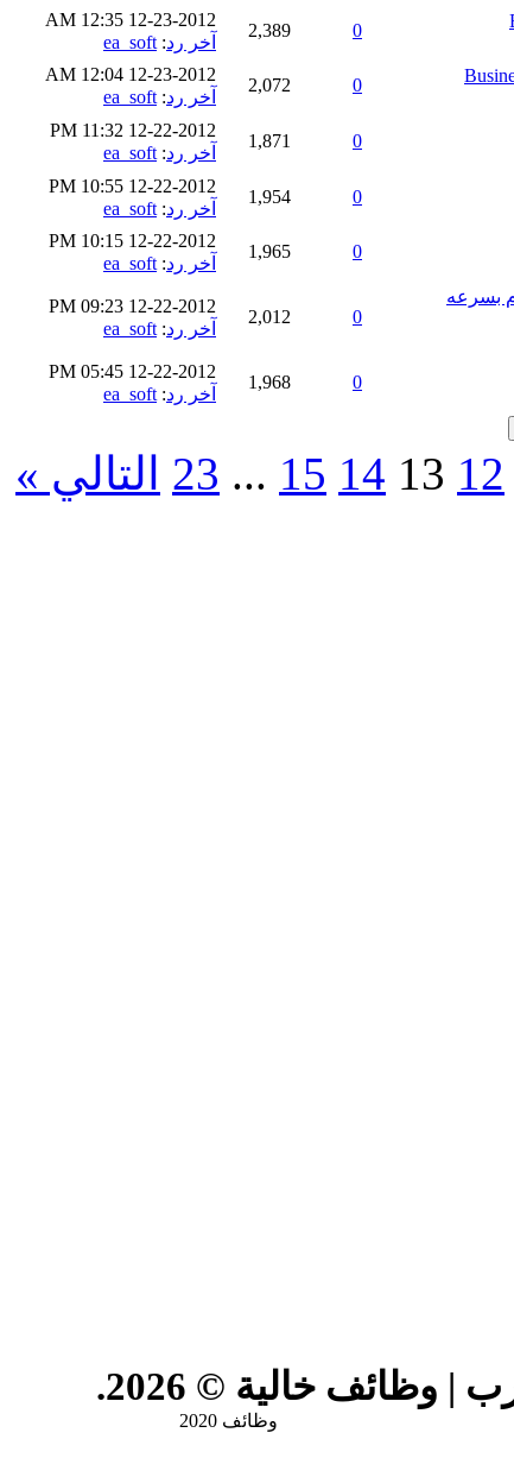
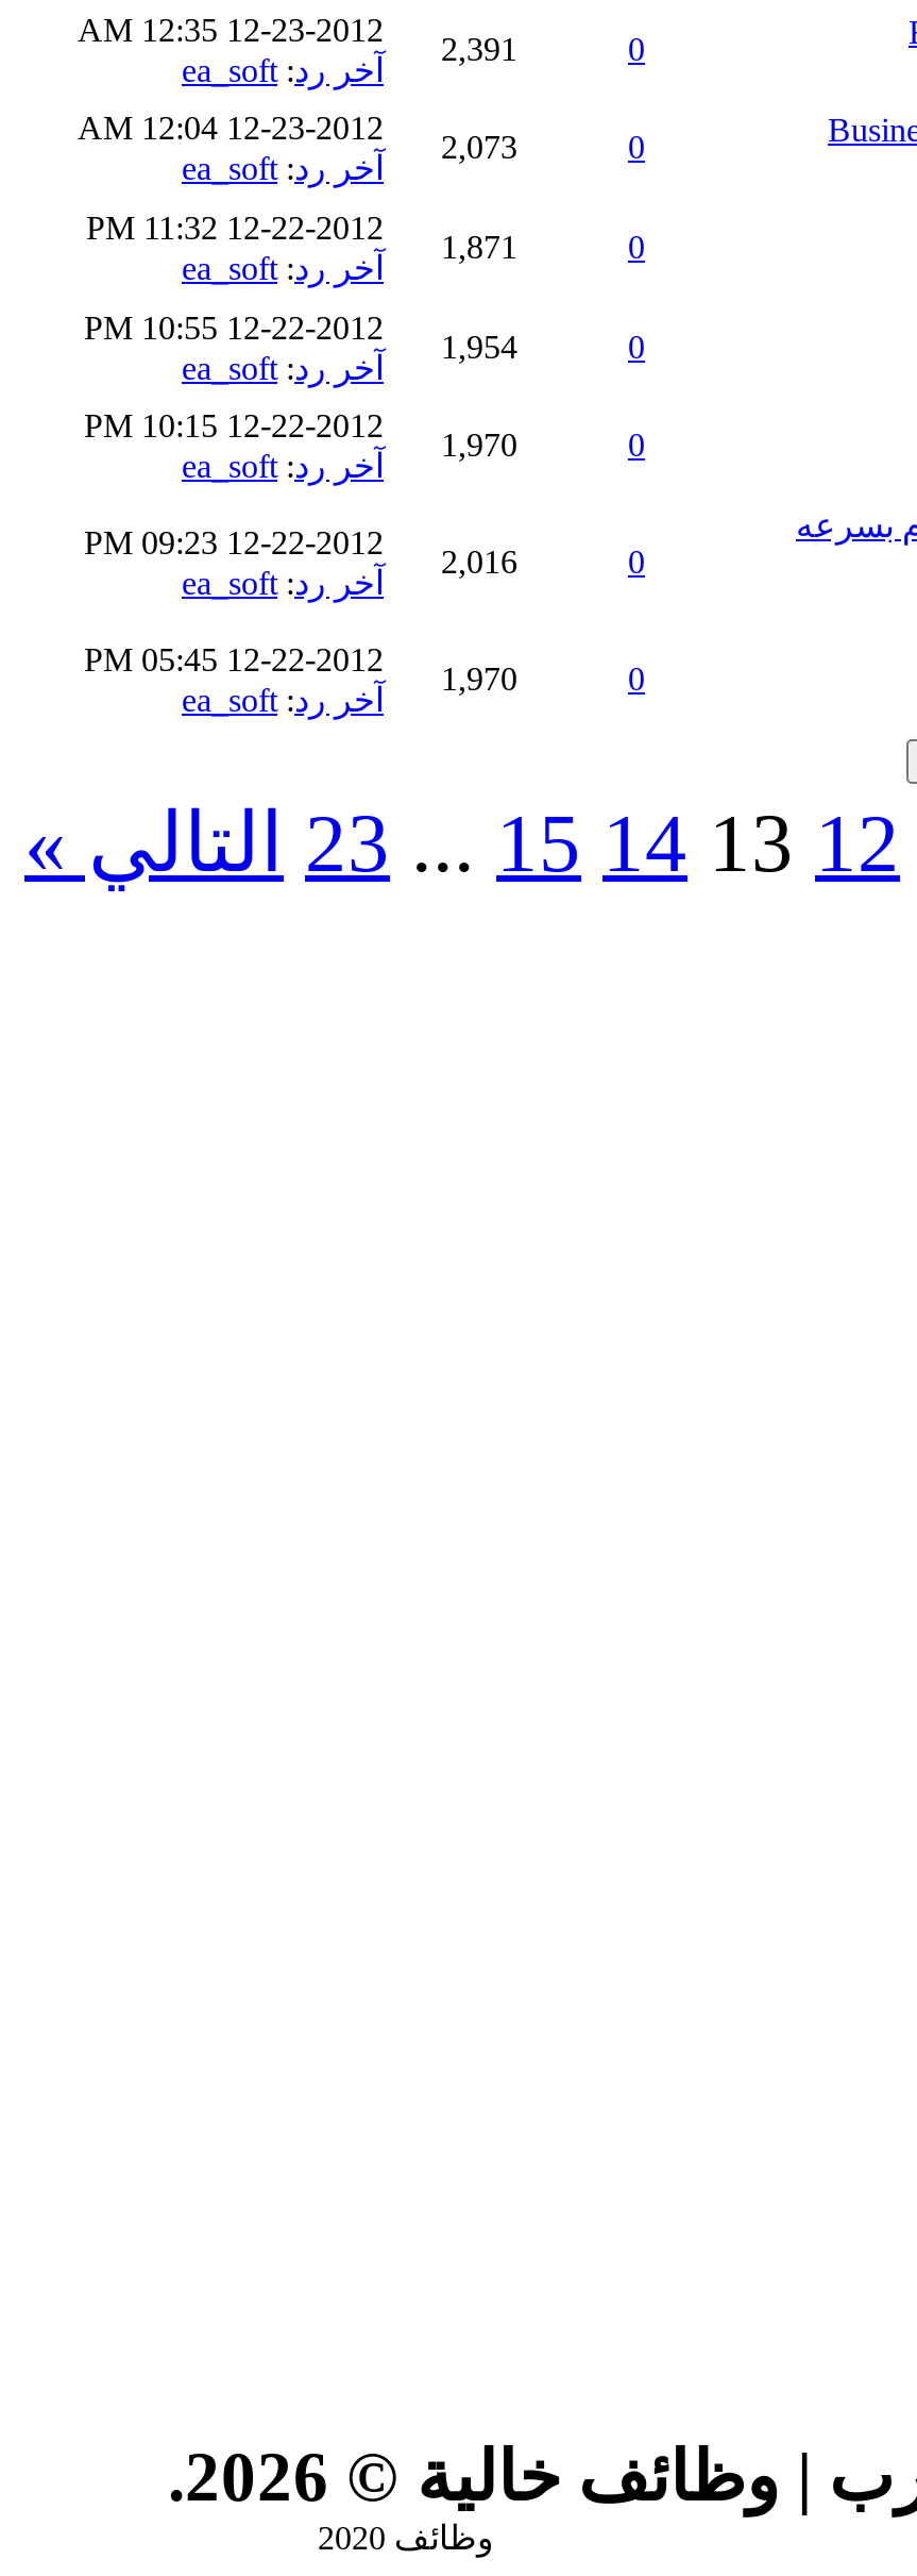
- 2,389
+ 2,391

- 2,072
+ 2,073

- 1,965
+ 1,970

- 2,012
+ 2,016

- 1,968
+ 1,970
